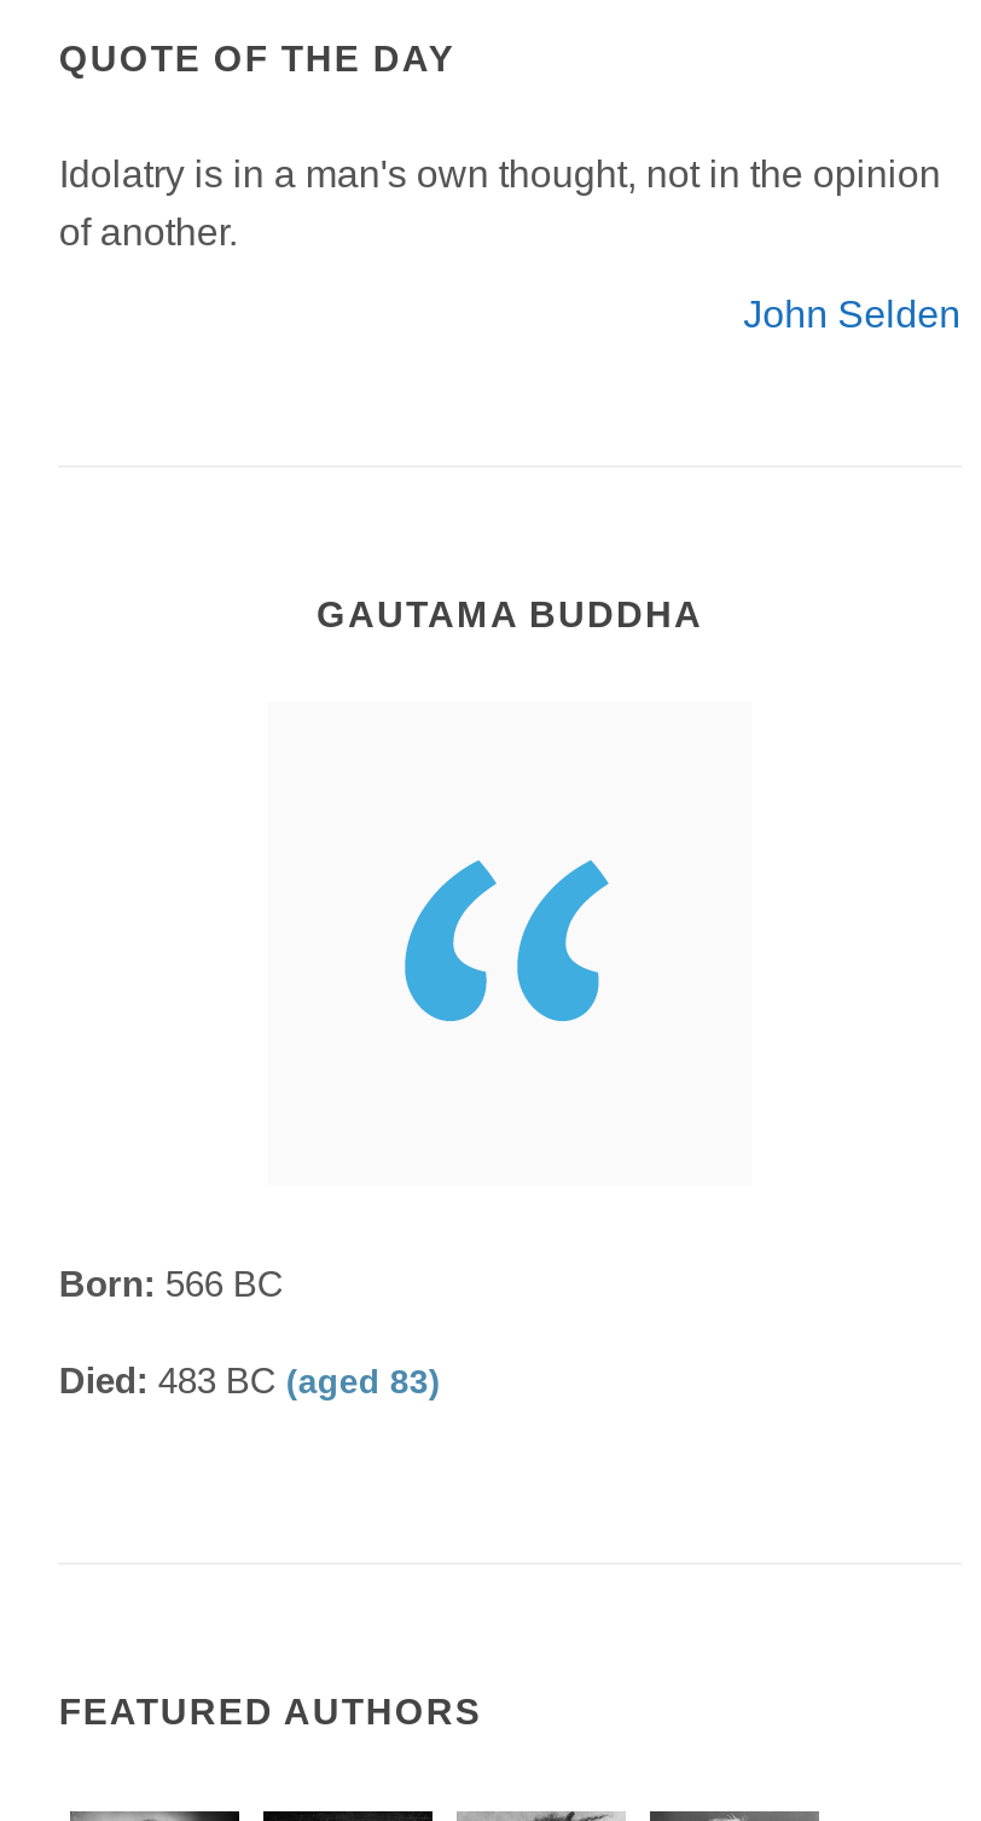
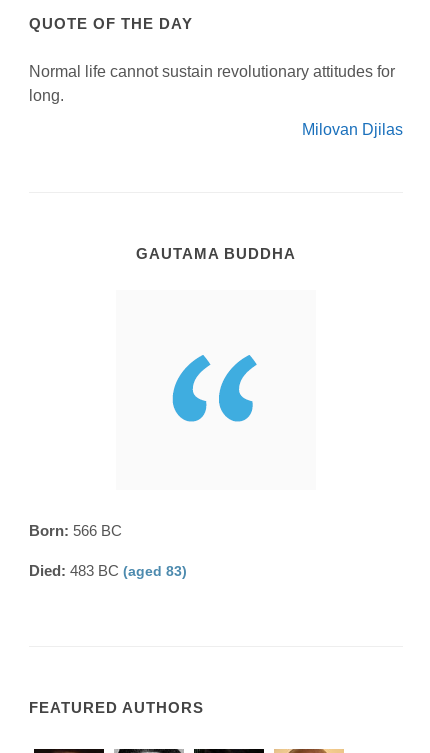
- Idolatry is in a man's own thought, not in the opinion
- of another.
+ Normal life cannot sustain revolutionary attitudes for
+ long.

- John Selden
+ Milovan Djilas
